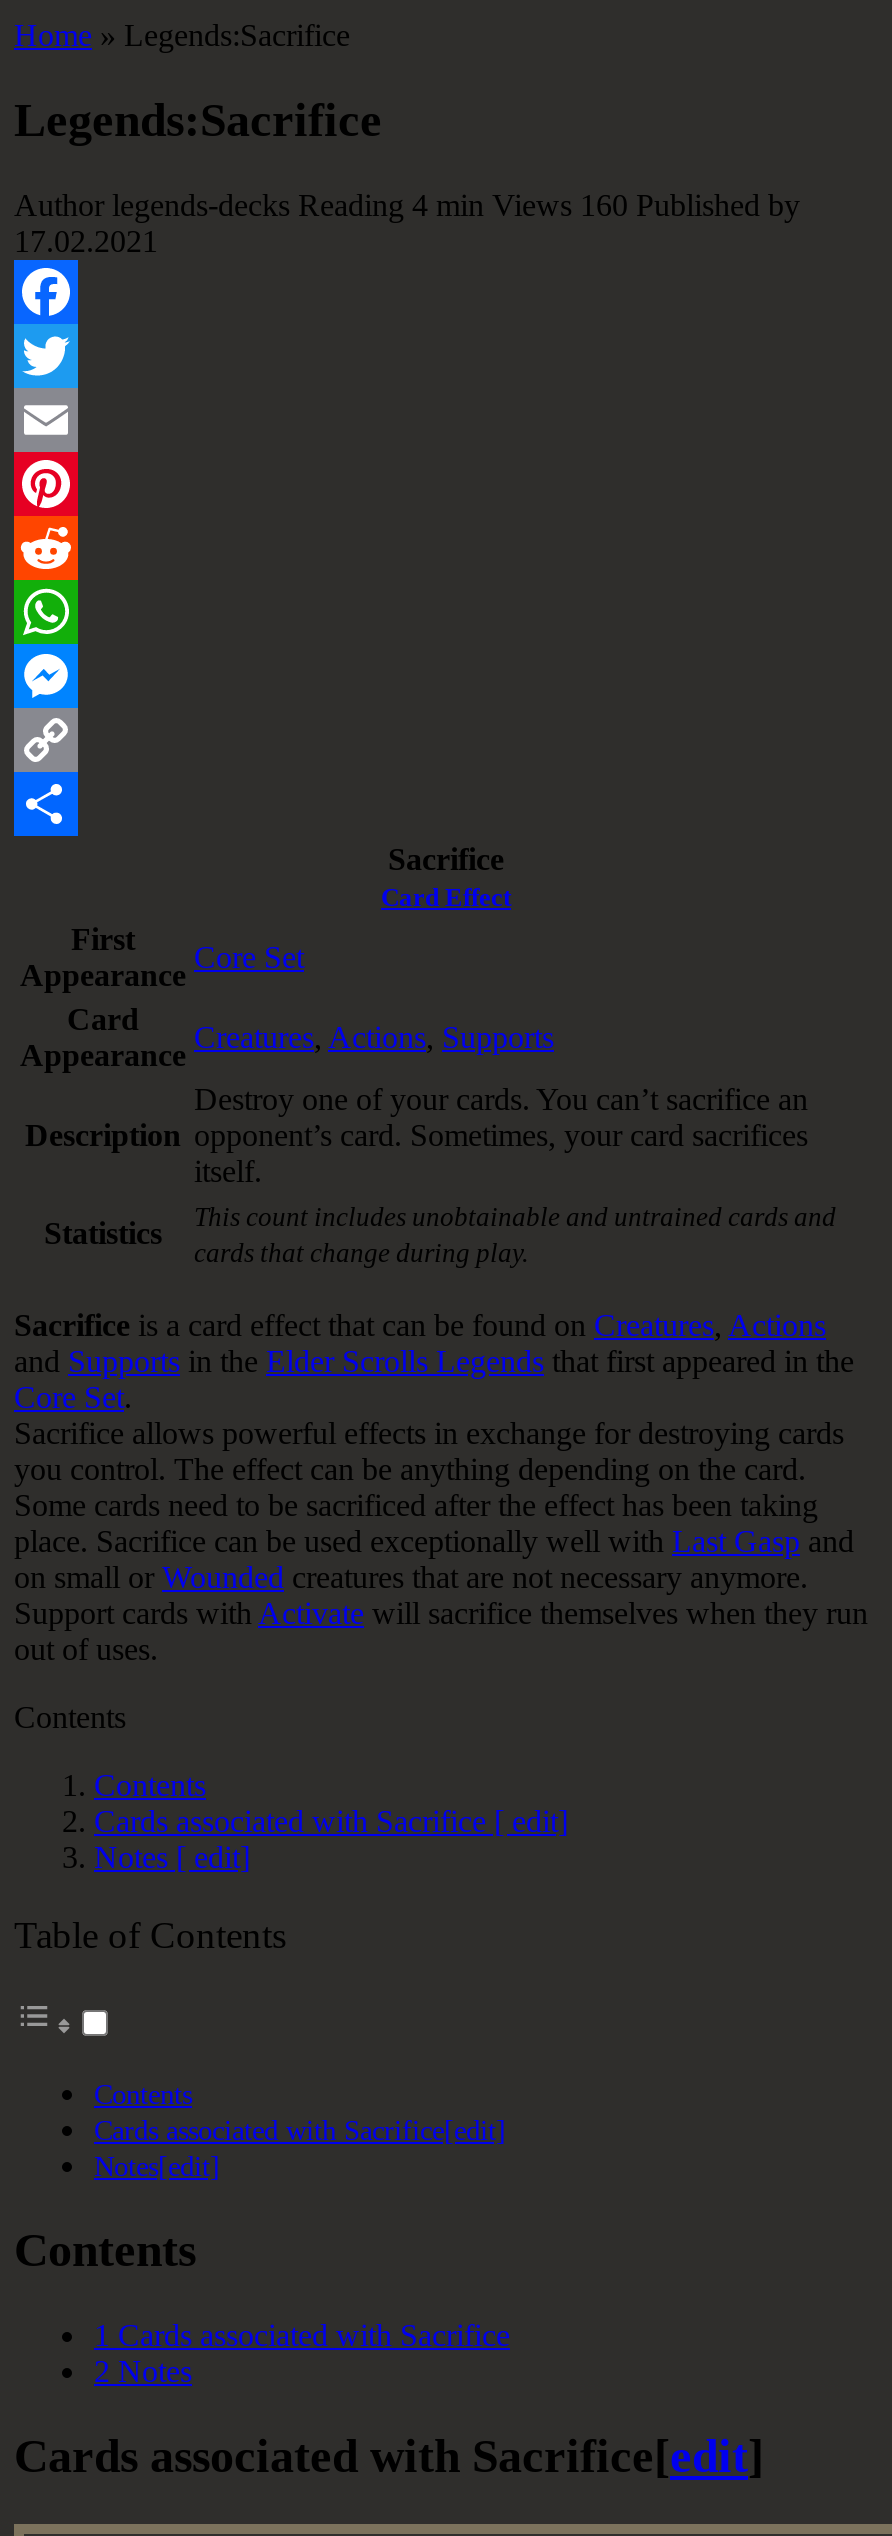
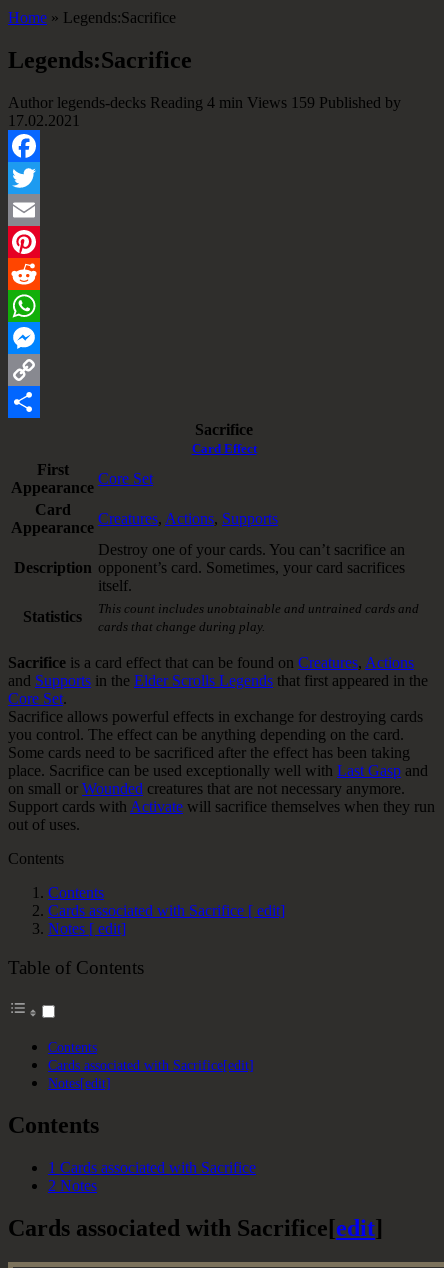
- Author legends-decks Reading 4 min Views 160 Published by
+ Author legends-decks Reading 4 min Views 159 Published by
